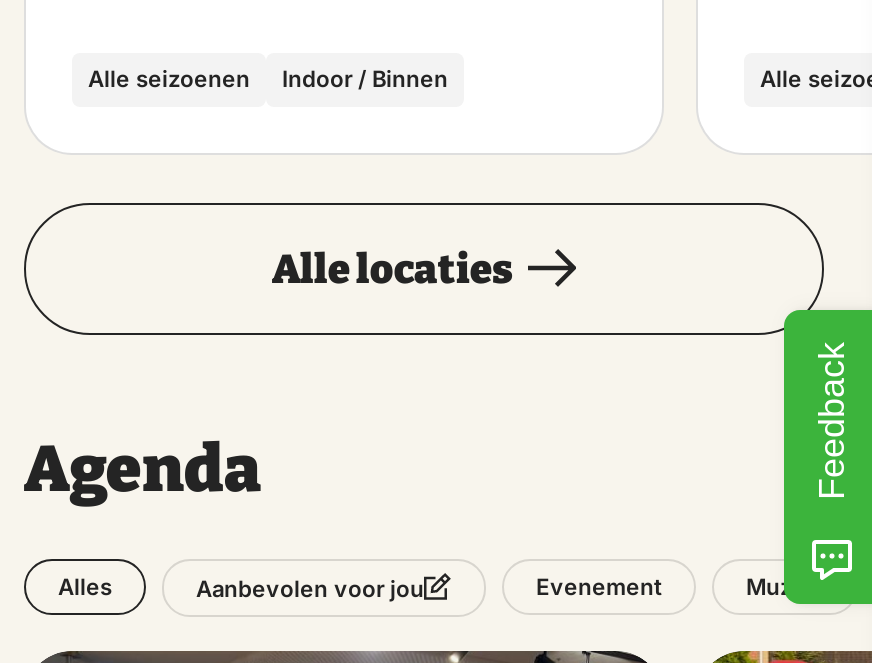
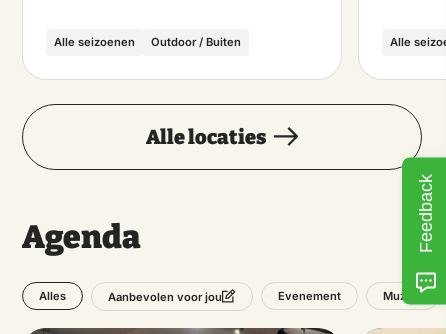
- Indoor / Binnen
+ Outdoor / Buiten
